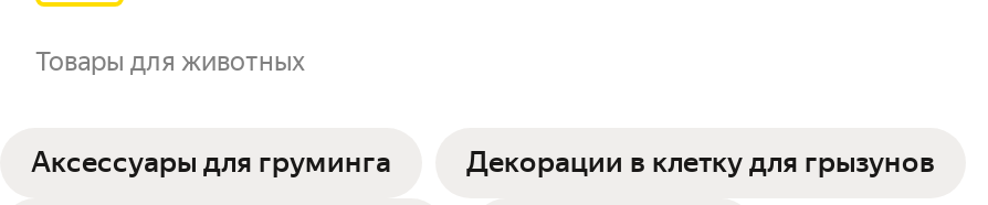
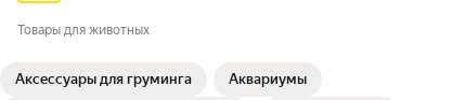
- Декорации в клетку для грызунов
+ Аквариумы
